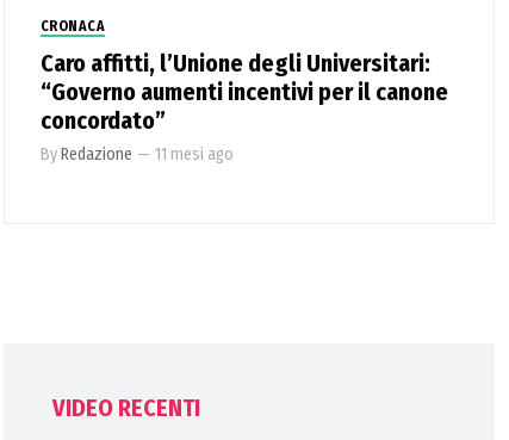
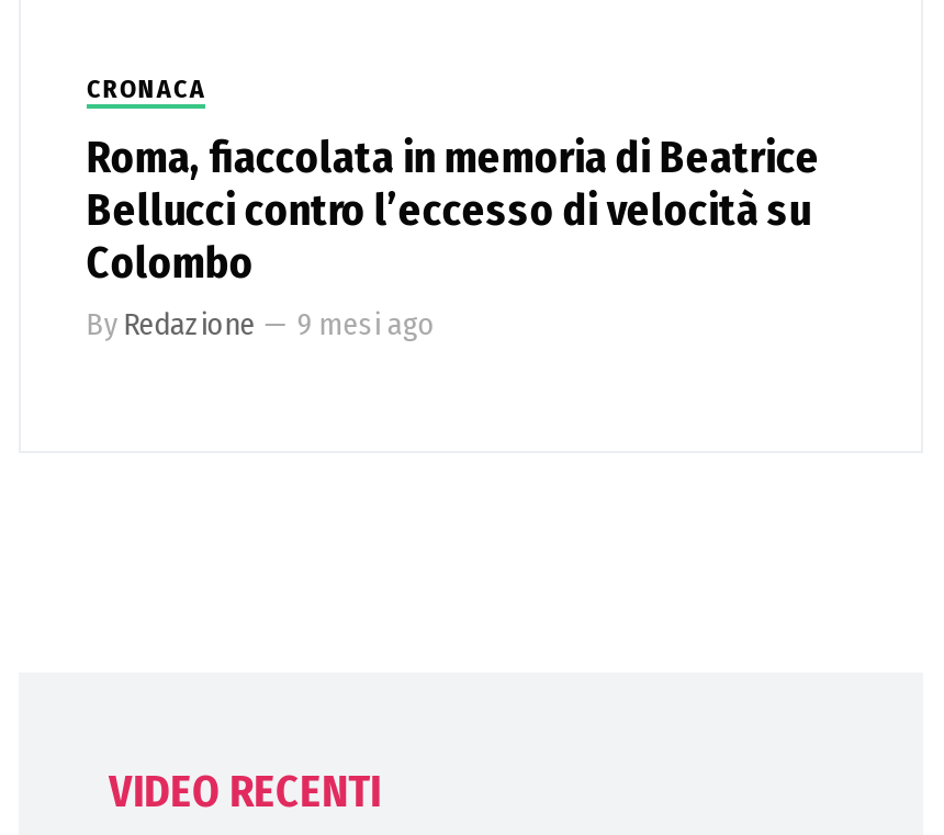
- Caro affitti, l’Unione degli Universitari:
- “Governo aumenti incentivi per il canone
- concordato”
- By Redazione — 11 mesi ago
+ Roma, fiaccolata in memoria di Beatrice
+ Bellucci contro l’eccesso di velocità su
+ Colombo
+ By Redazione — 9 mesi ago
